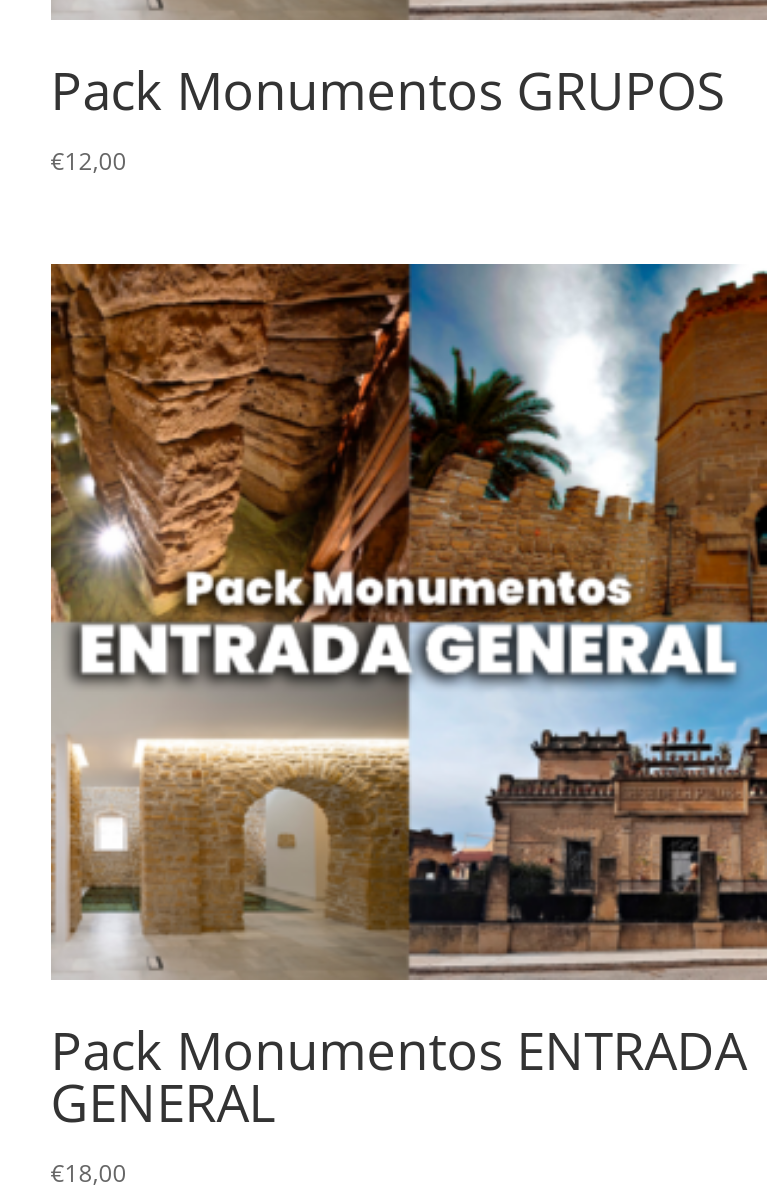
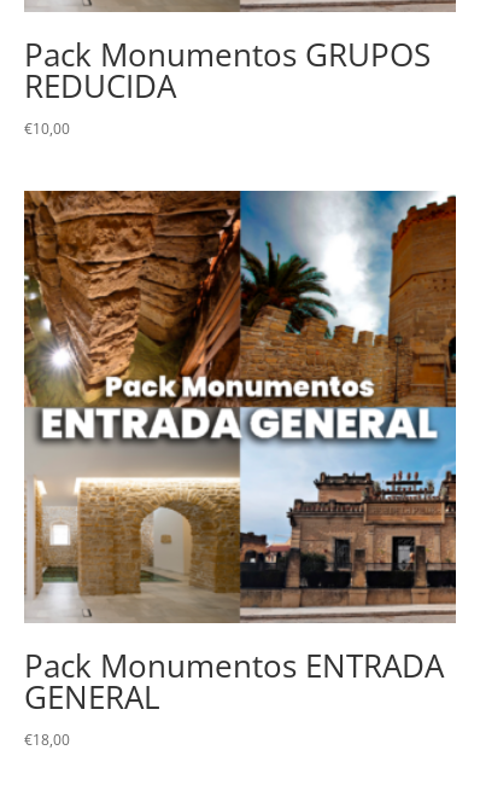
- €12,00
+ REDUCIDA
+ €10,00
